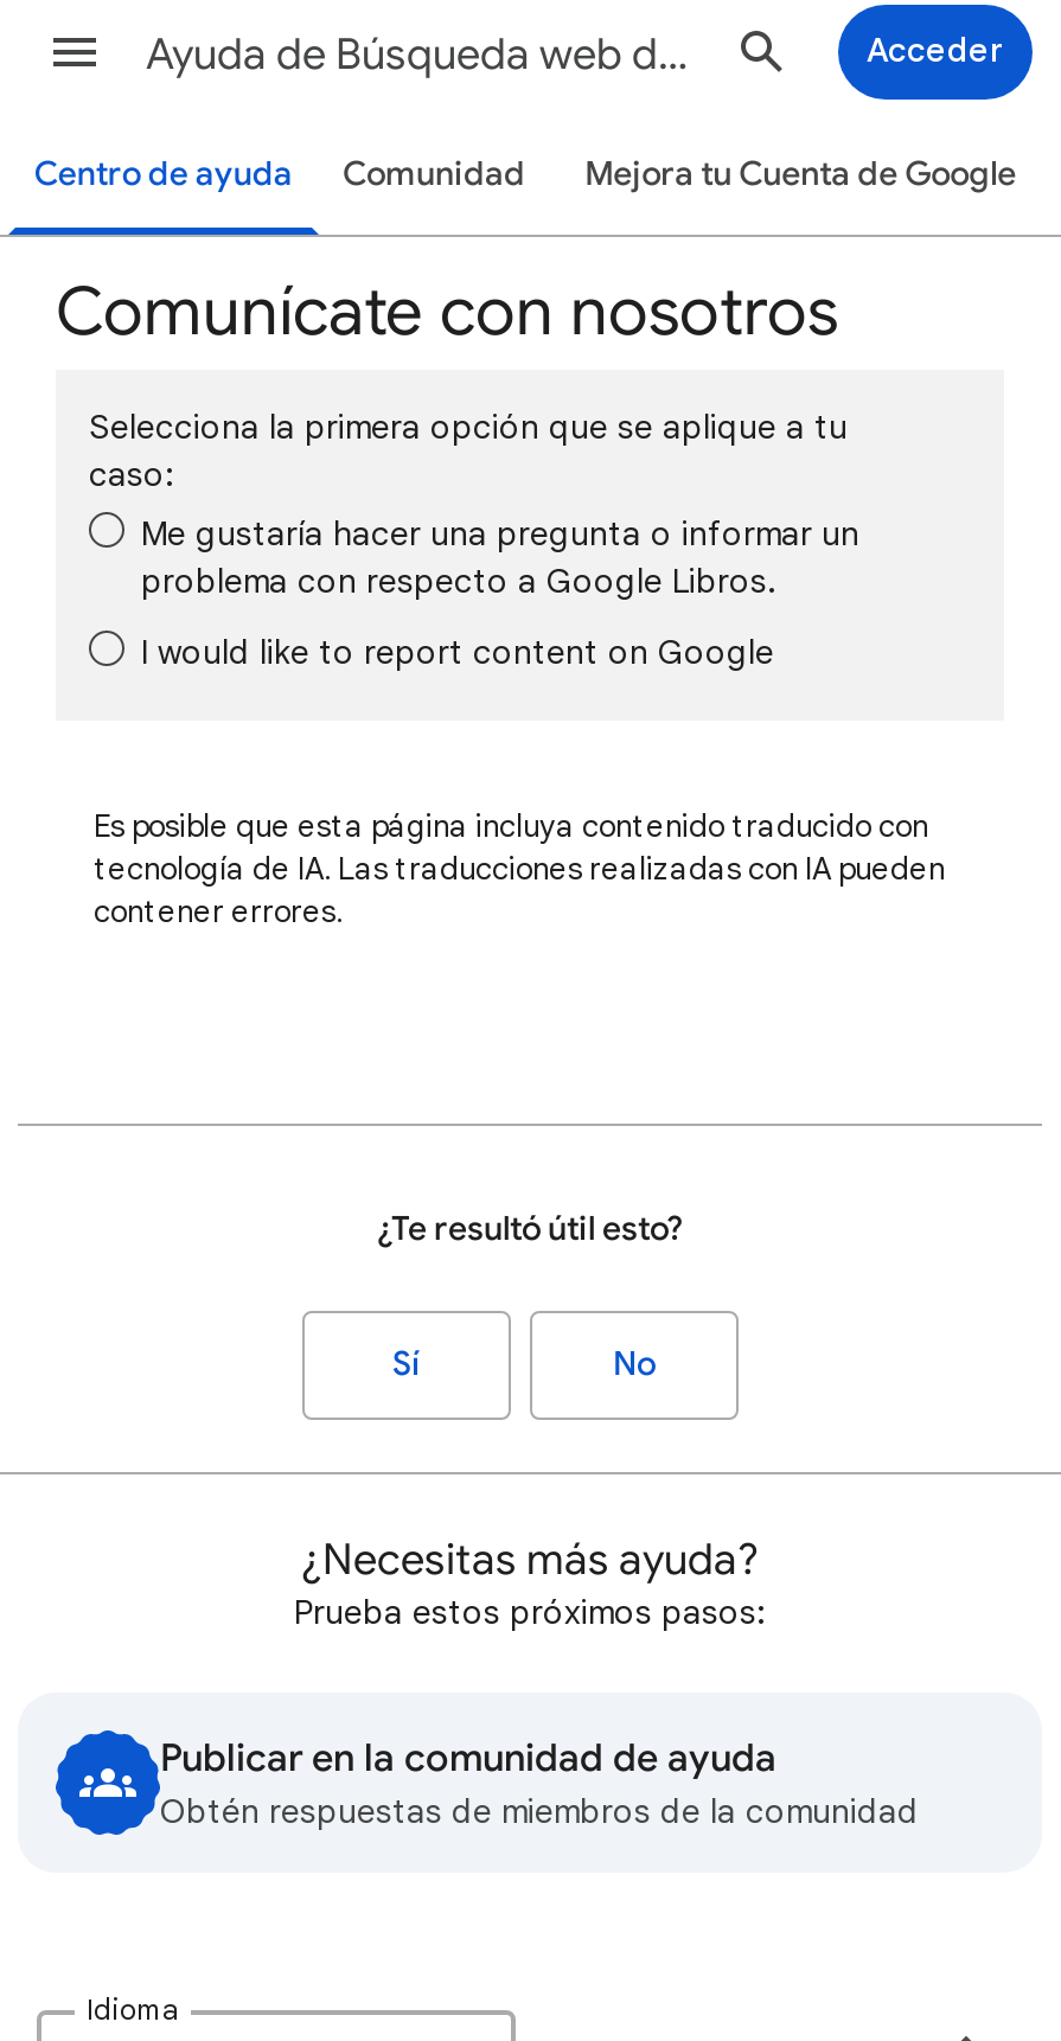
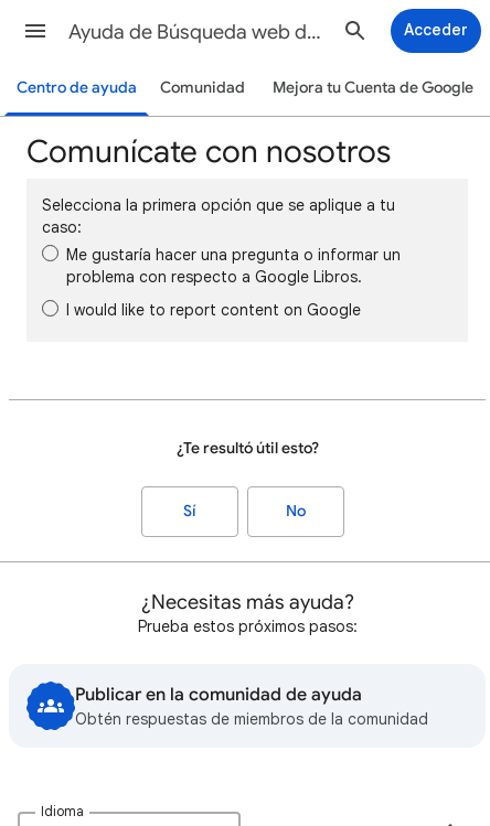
- Es posible que esta página incluya contenido traducido con
- tecnología de IA. Las traducciones realizadas con IA pueden
- contener errores.
